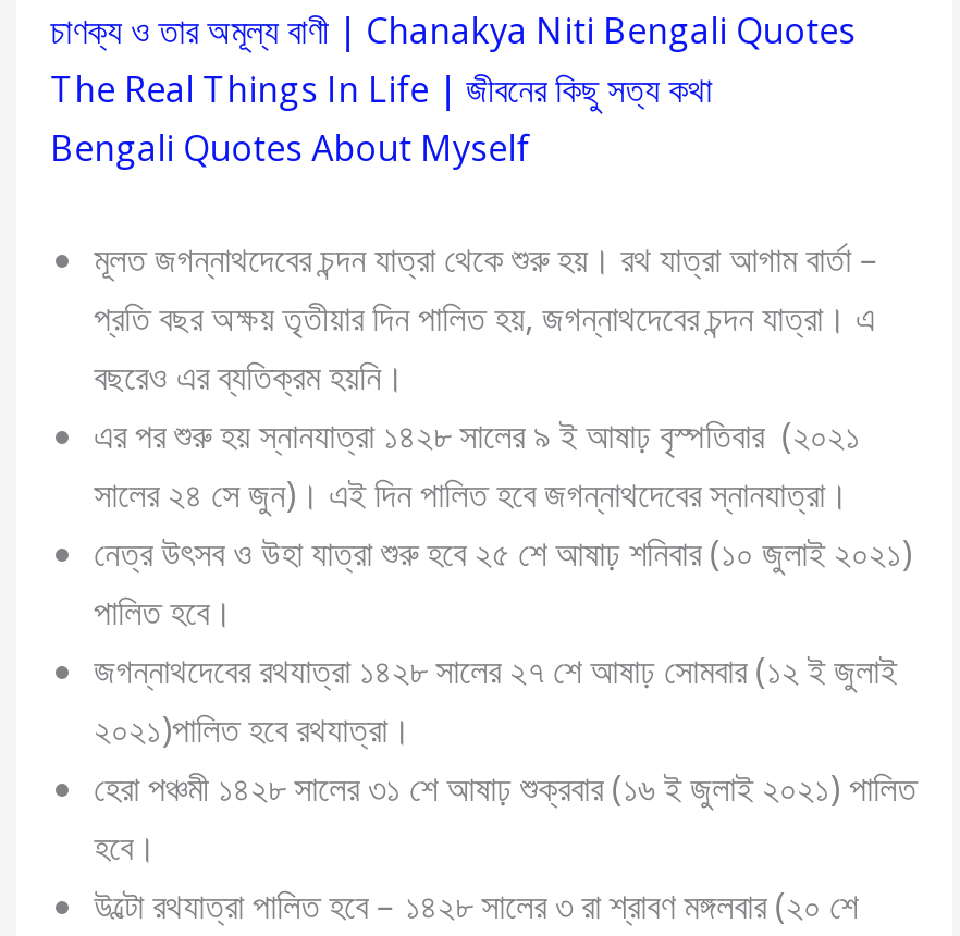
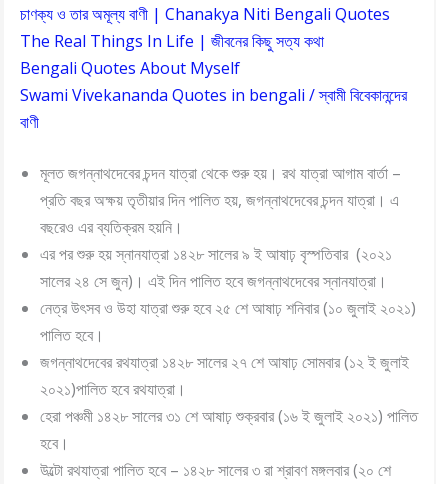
+ Swami Vivekananda Quotes in bengali / স্বামী বিবেকানন্দের
+ বাণী
